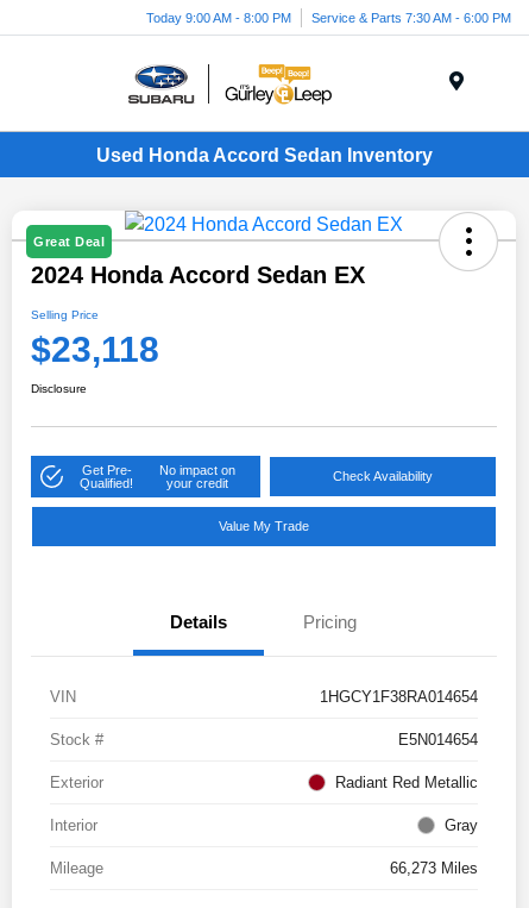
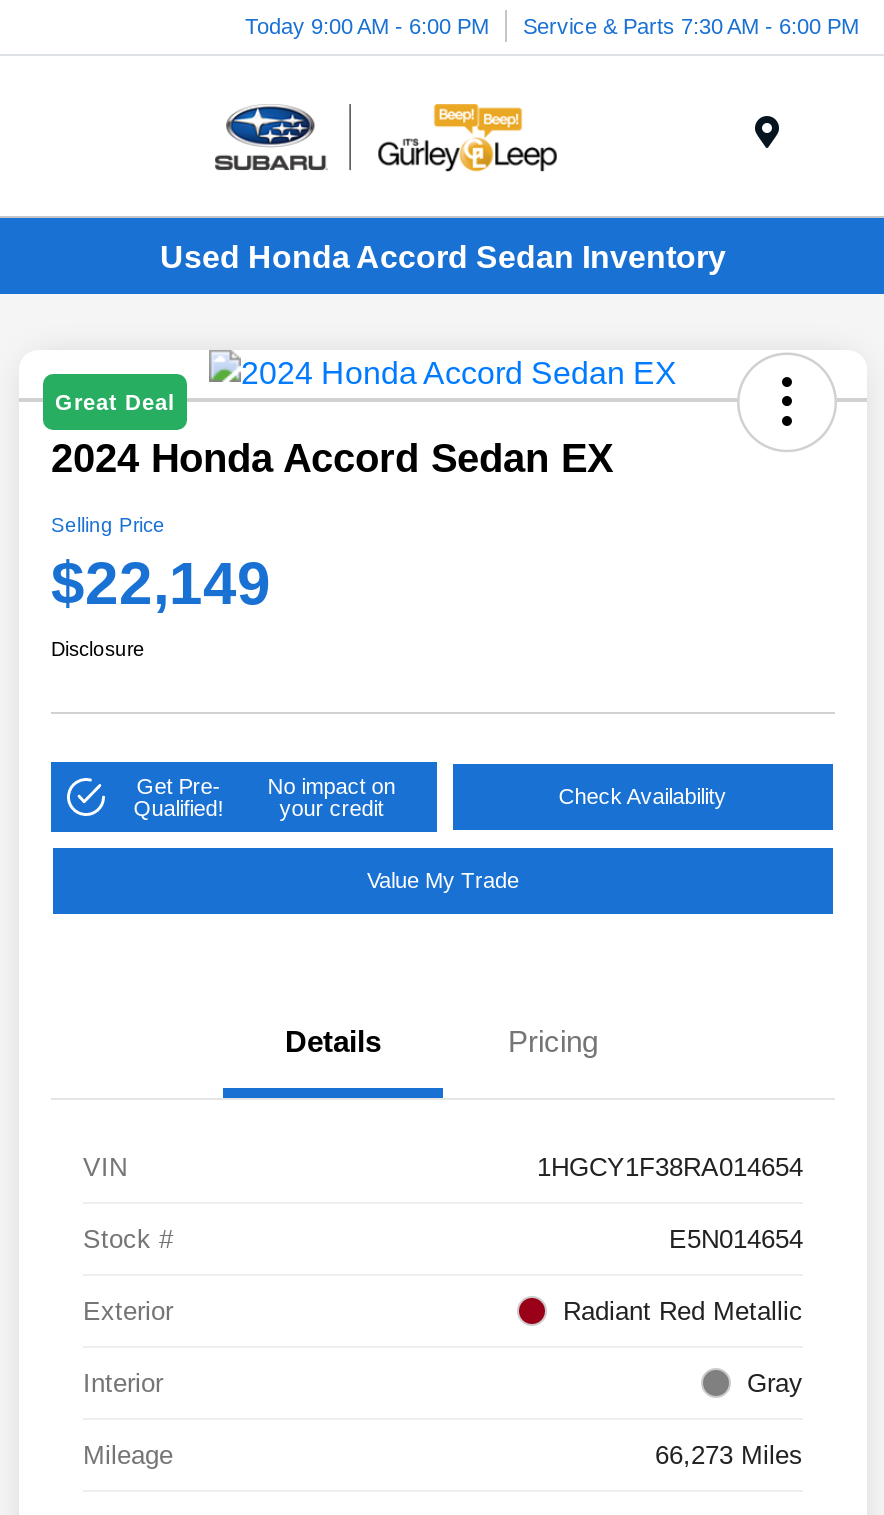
- Today 9:00 AM - 8:00 PM Service & Parts 7:30 AM - 6:00 PM
+ Today 9:00 AM - 6:00 PM Service & Parts 7:30 AM - 6:00 PM

- $23,118
+ $22,149
